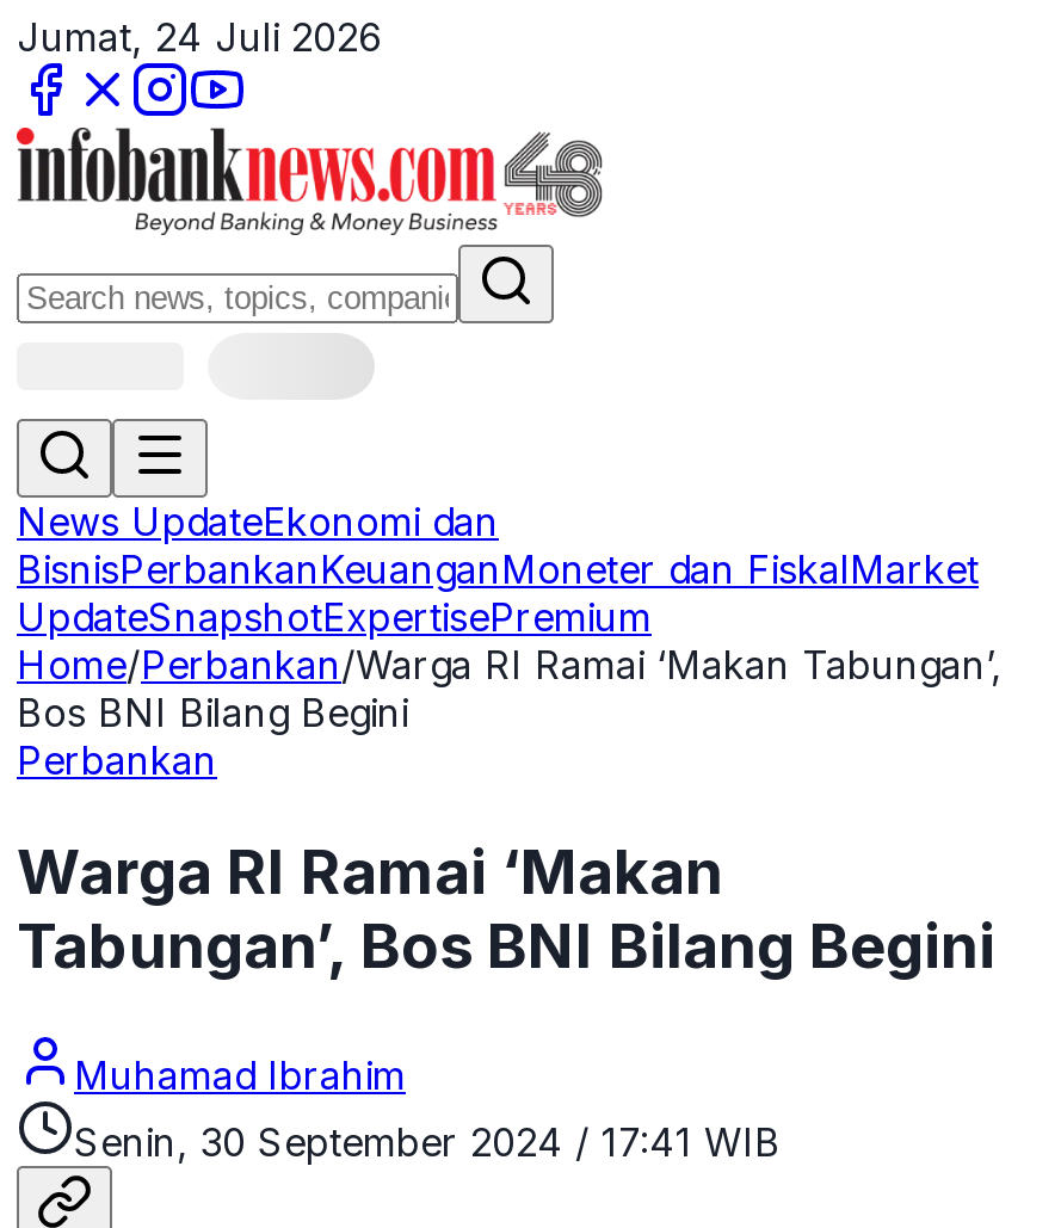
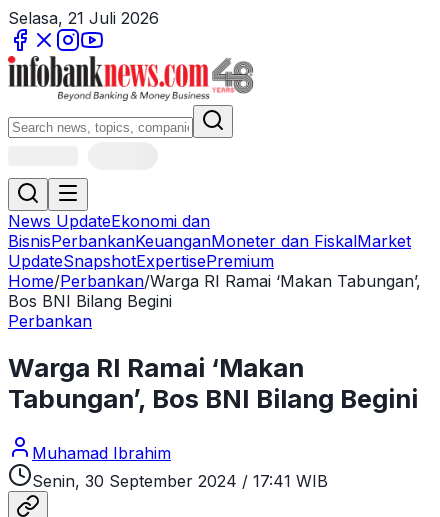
- Jumat, 24 Juli 2026
+ Selasa, 21 Juli 2026
